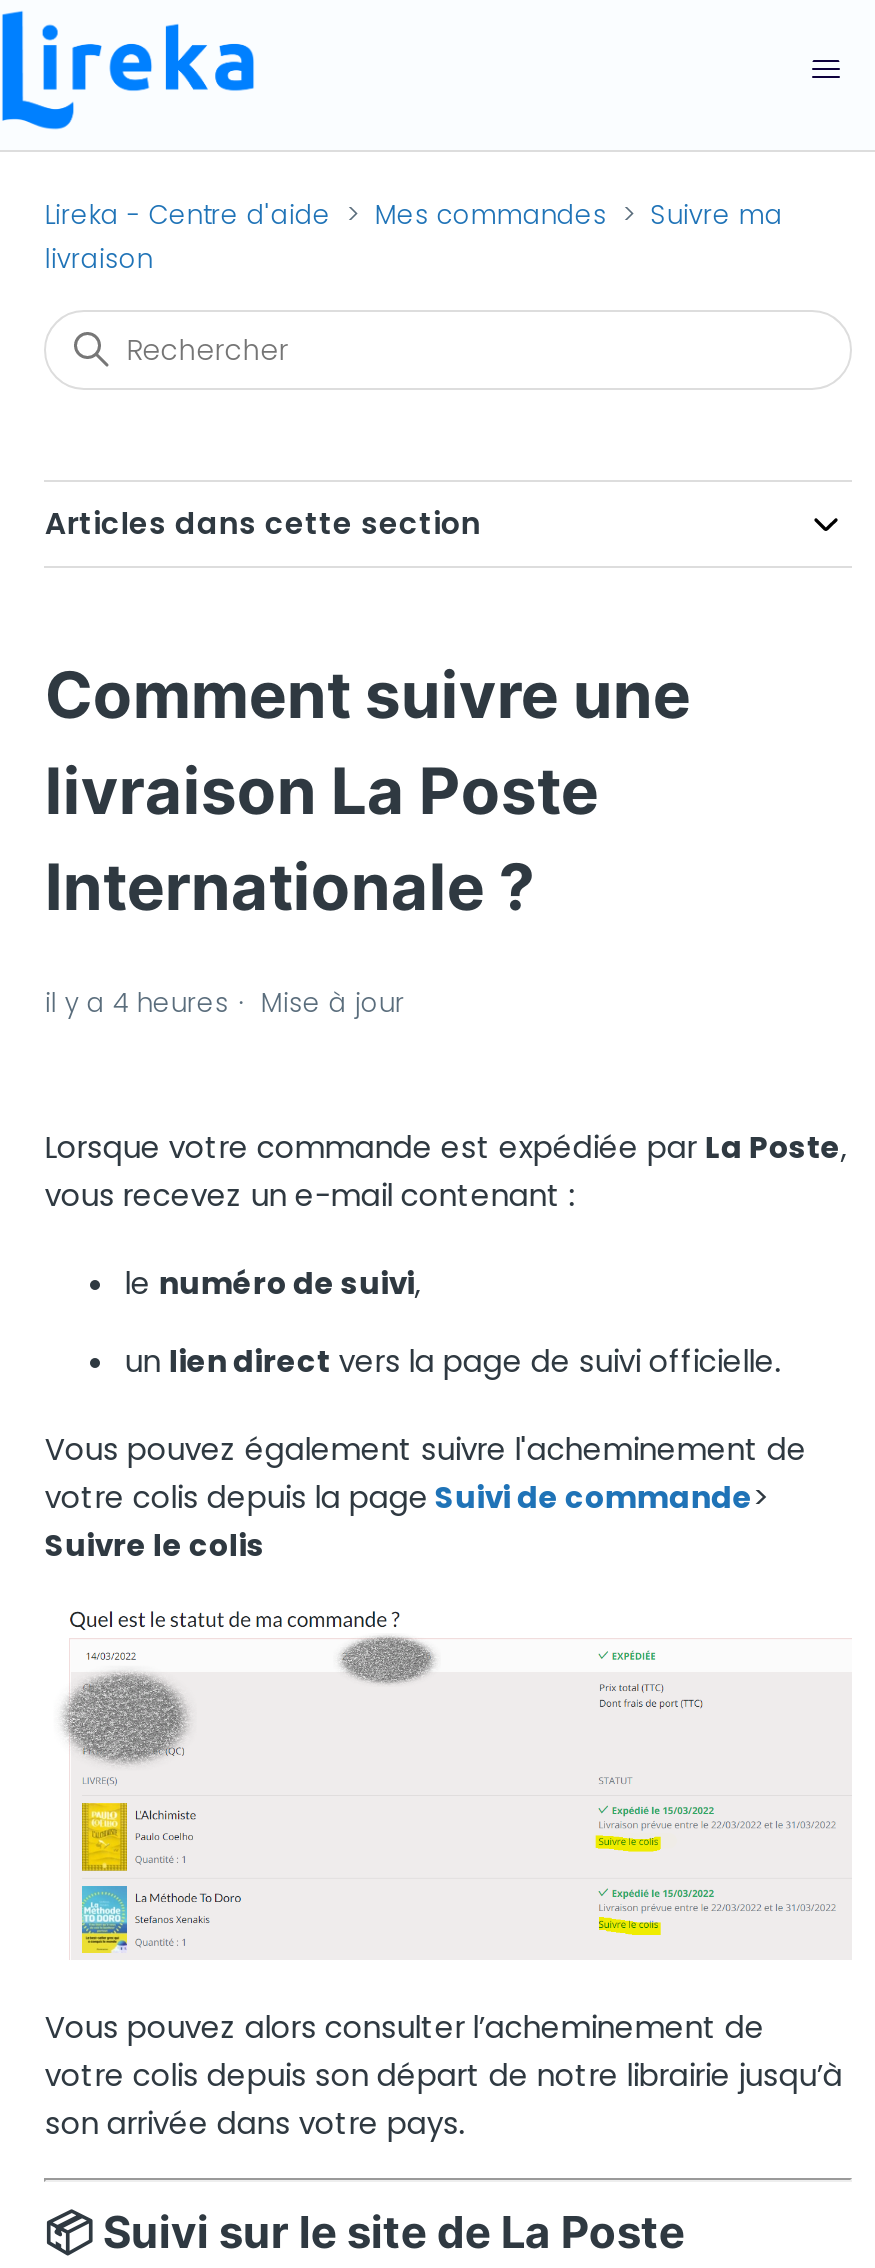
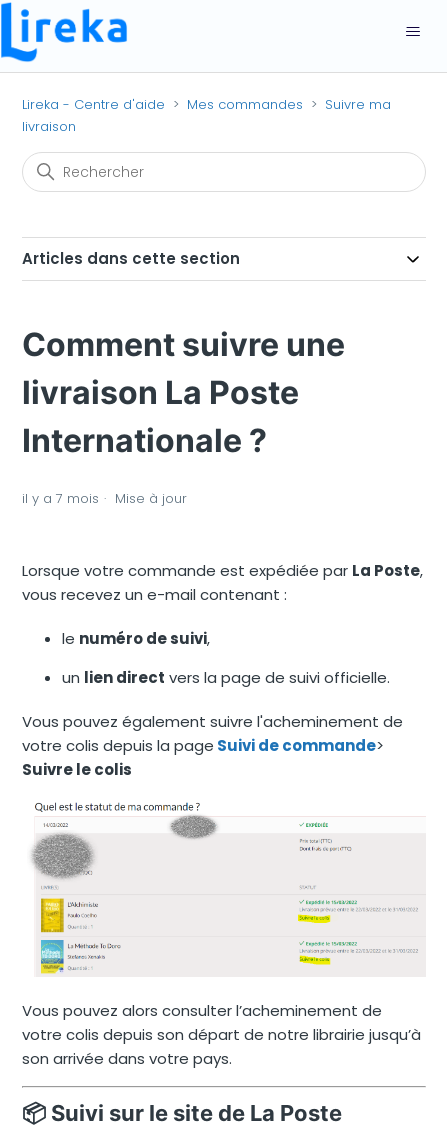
- il y a 4 heures Mise à jour
+ il y a 7 mois Mise à jour
